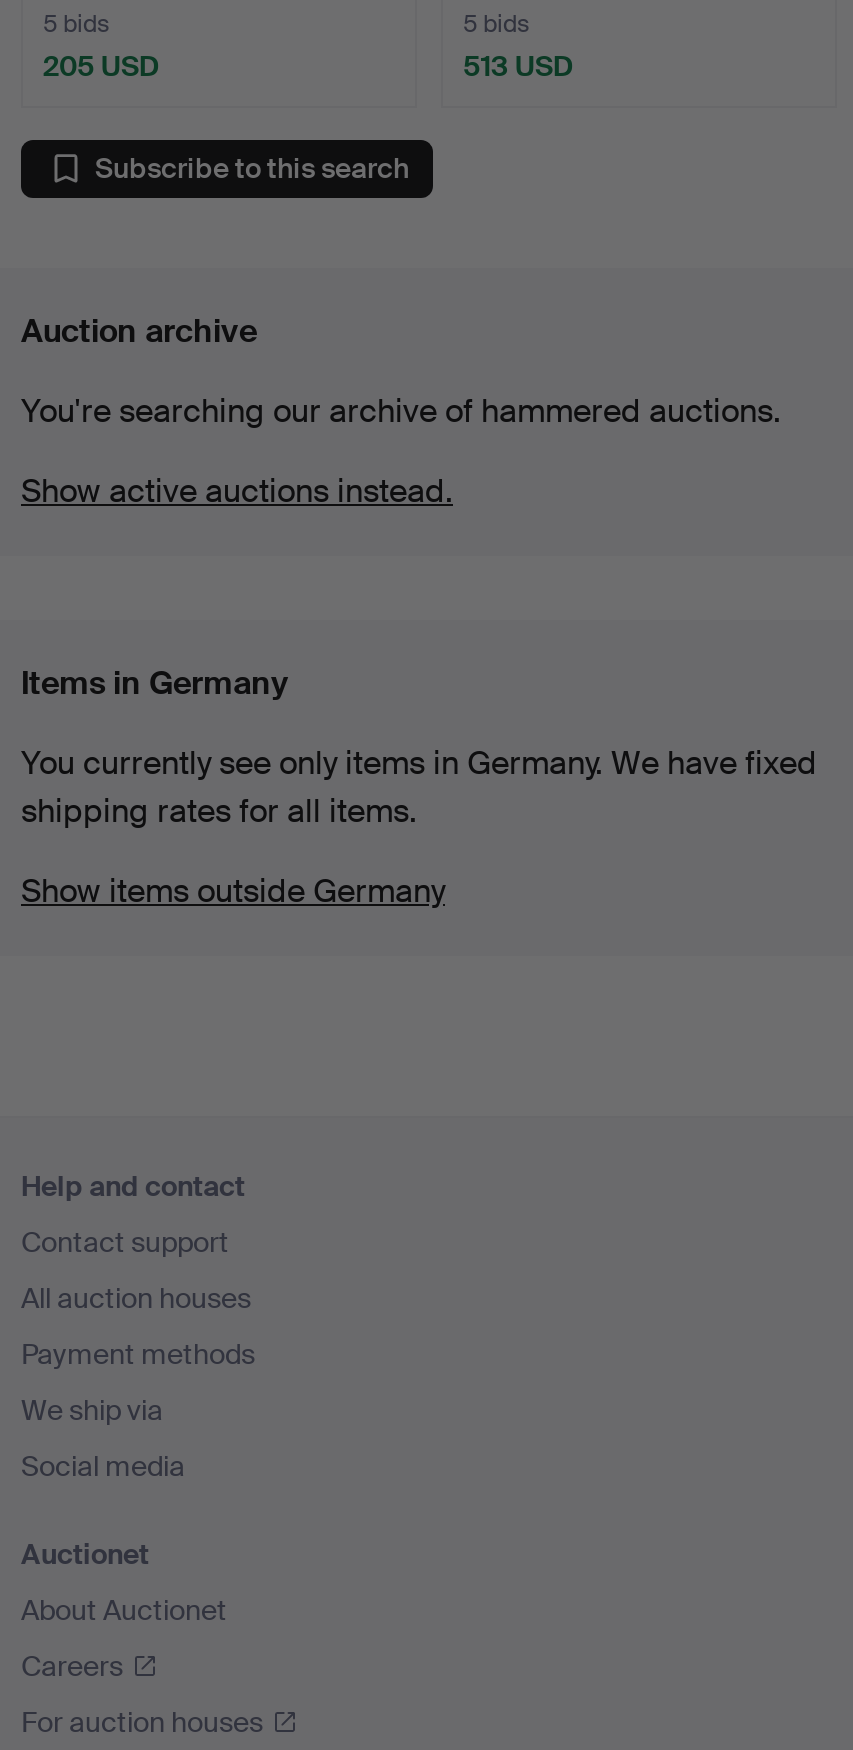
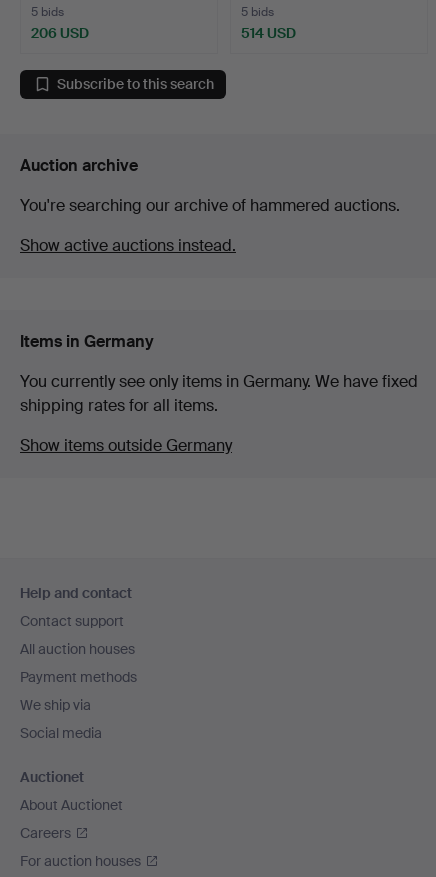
- 205 USD
+ 206 USD

- 513 USD
+ 514 USD
